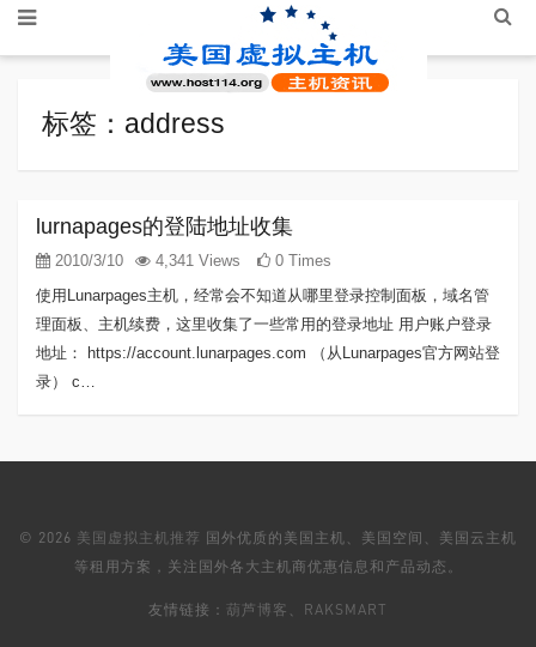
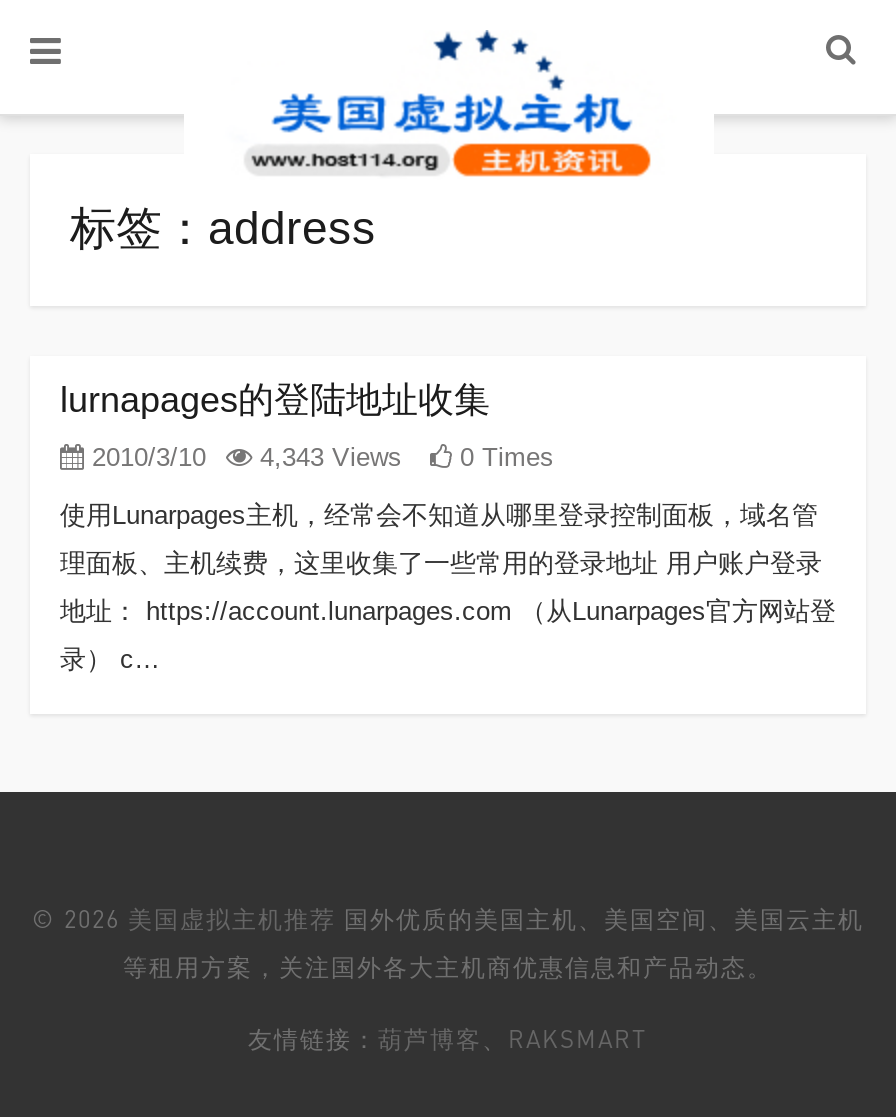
- 2010/3/10 4,341 Views 0 Times
+ 2010/3/10 4,343 Views 0 Times
